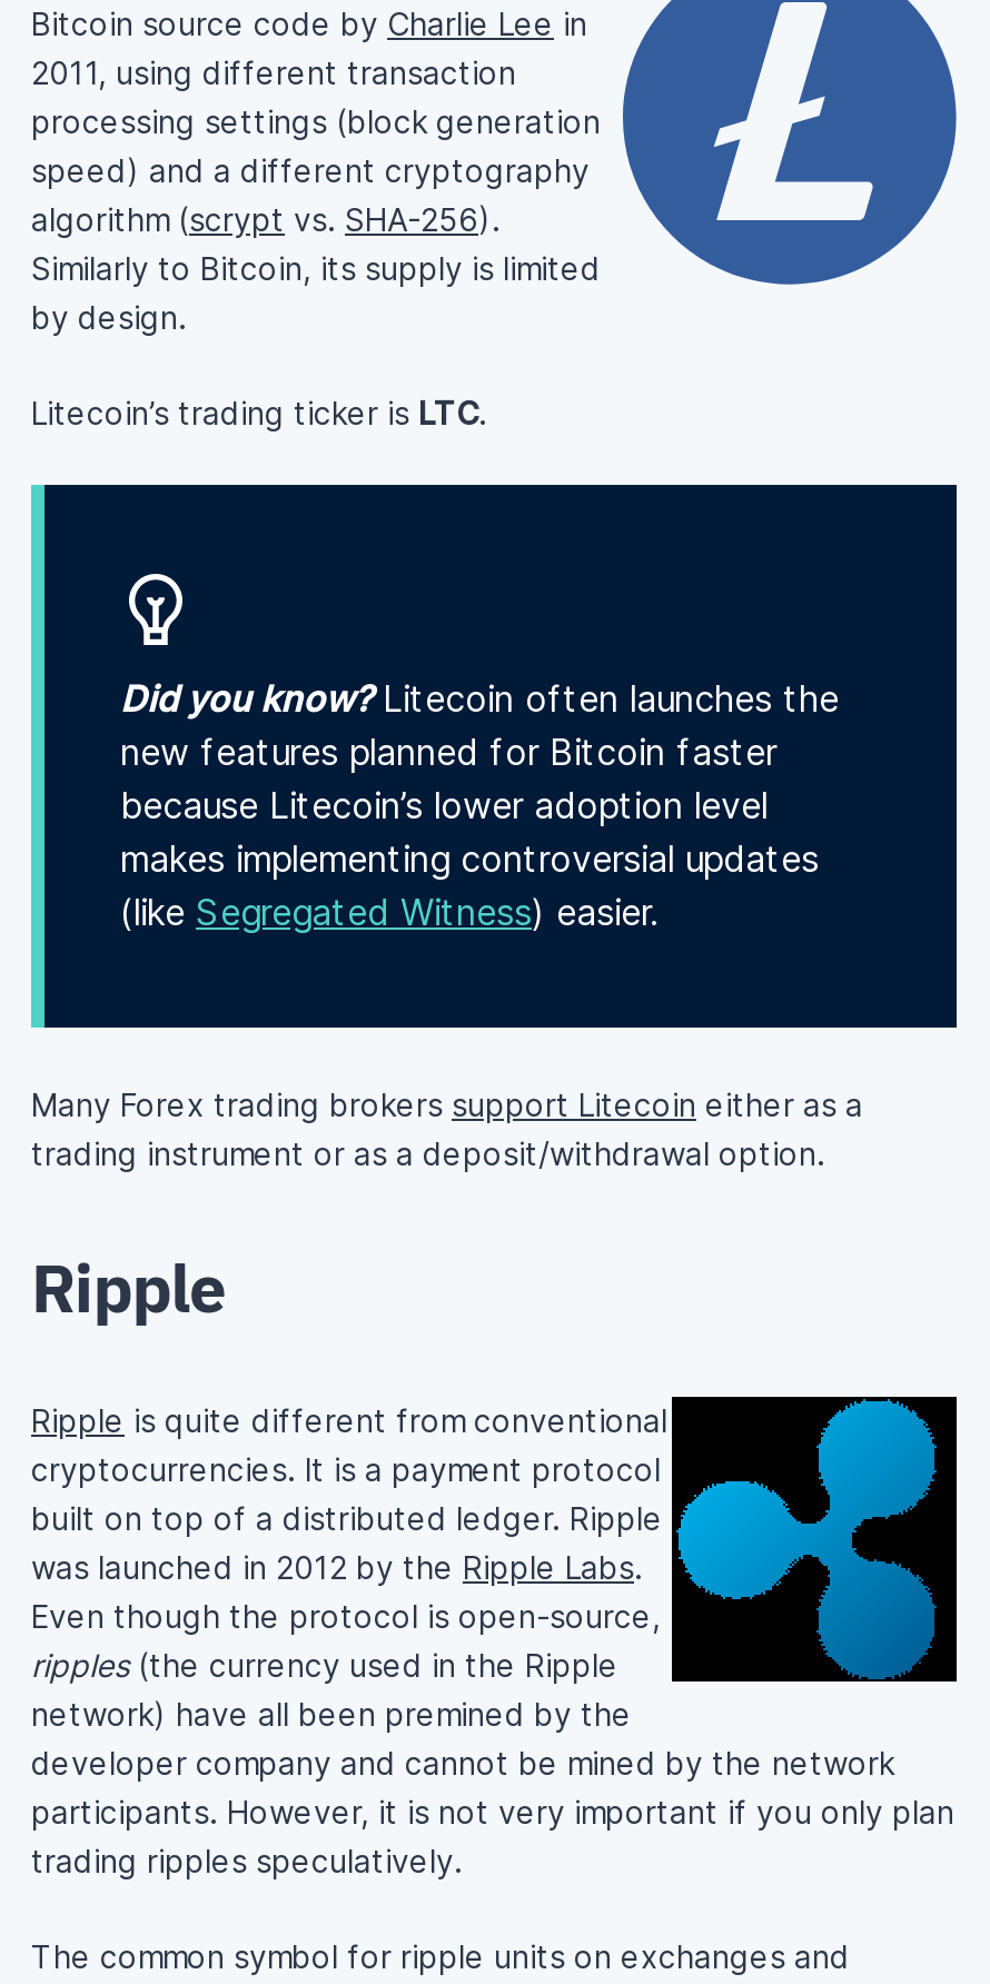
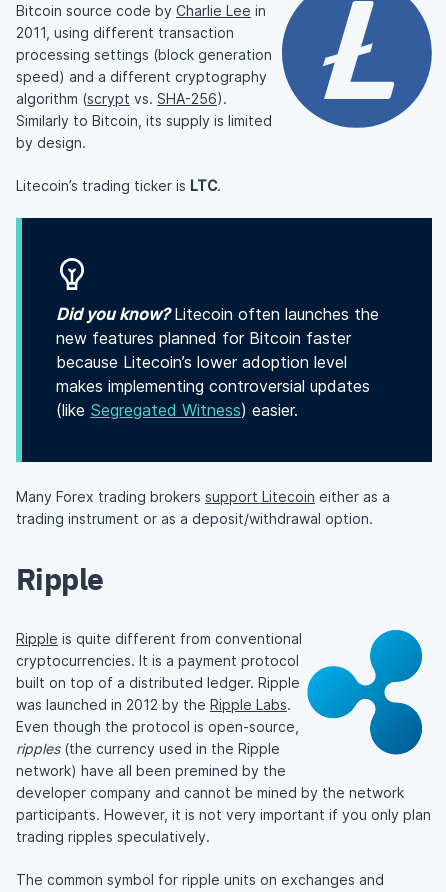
- [image]
+ [image]
